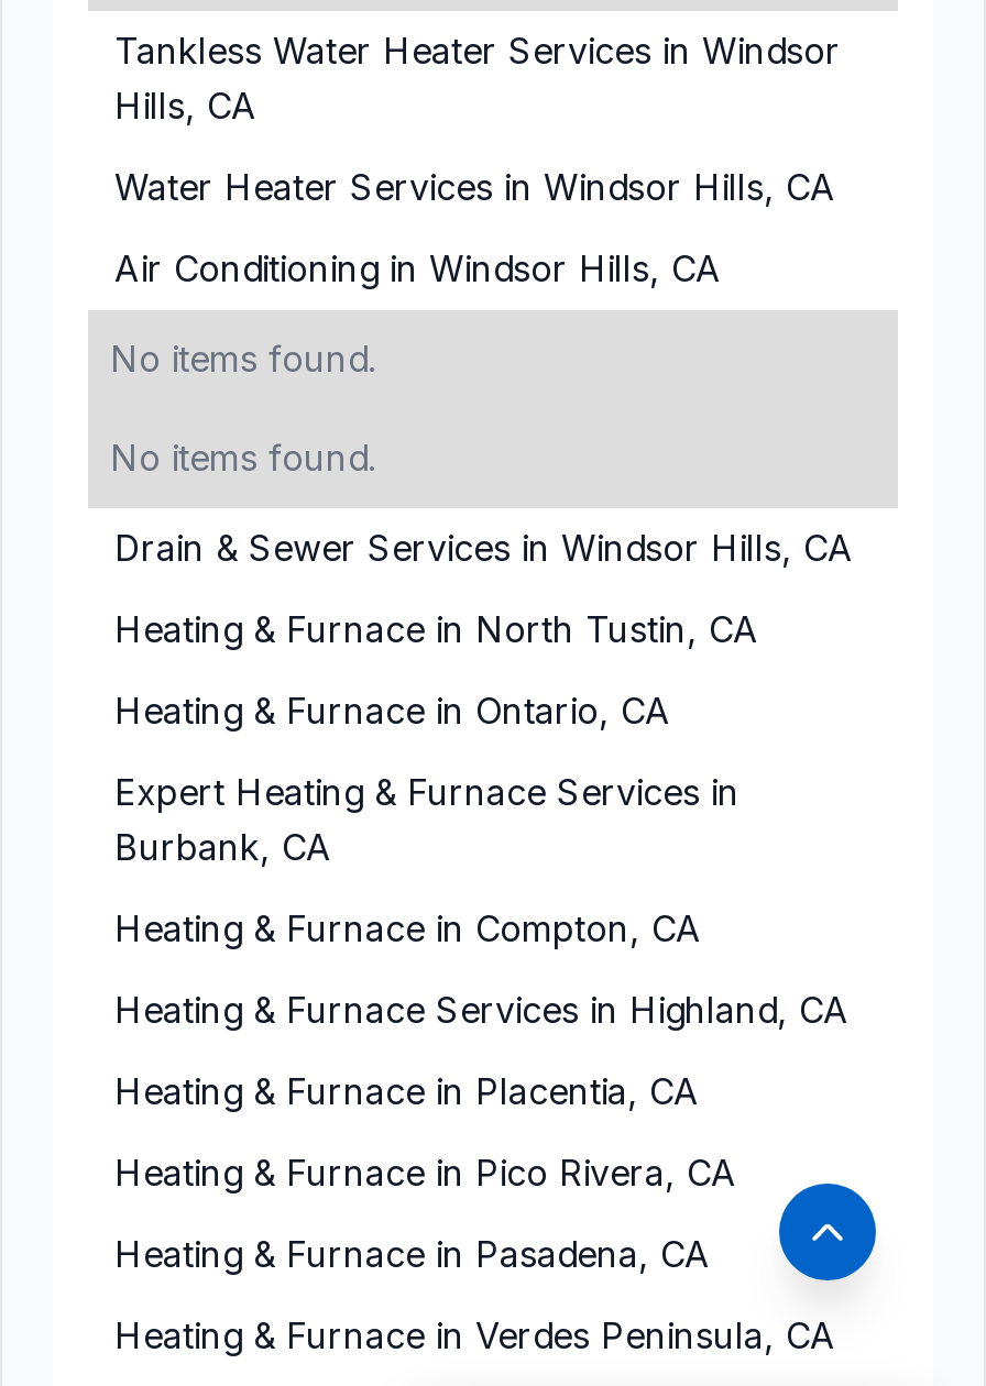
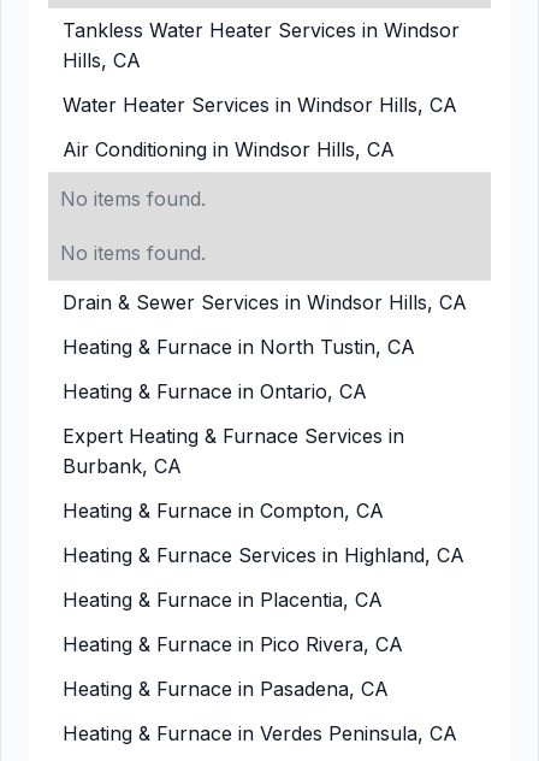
- [image]
